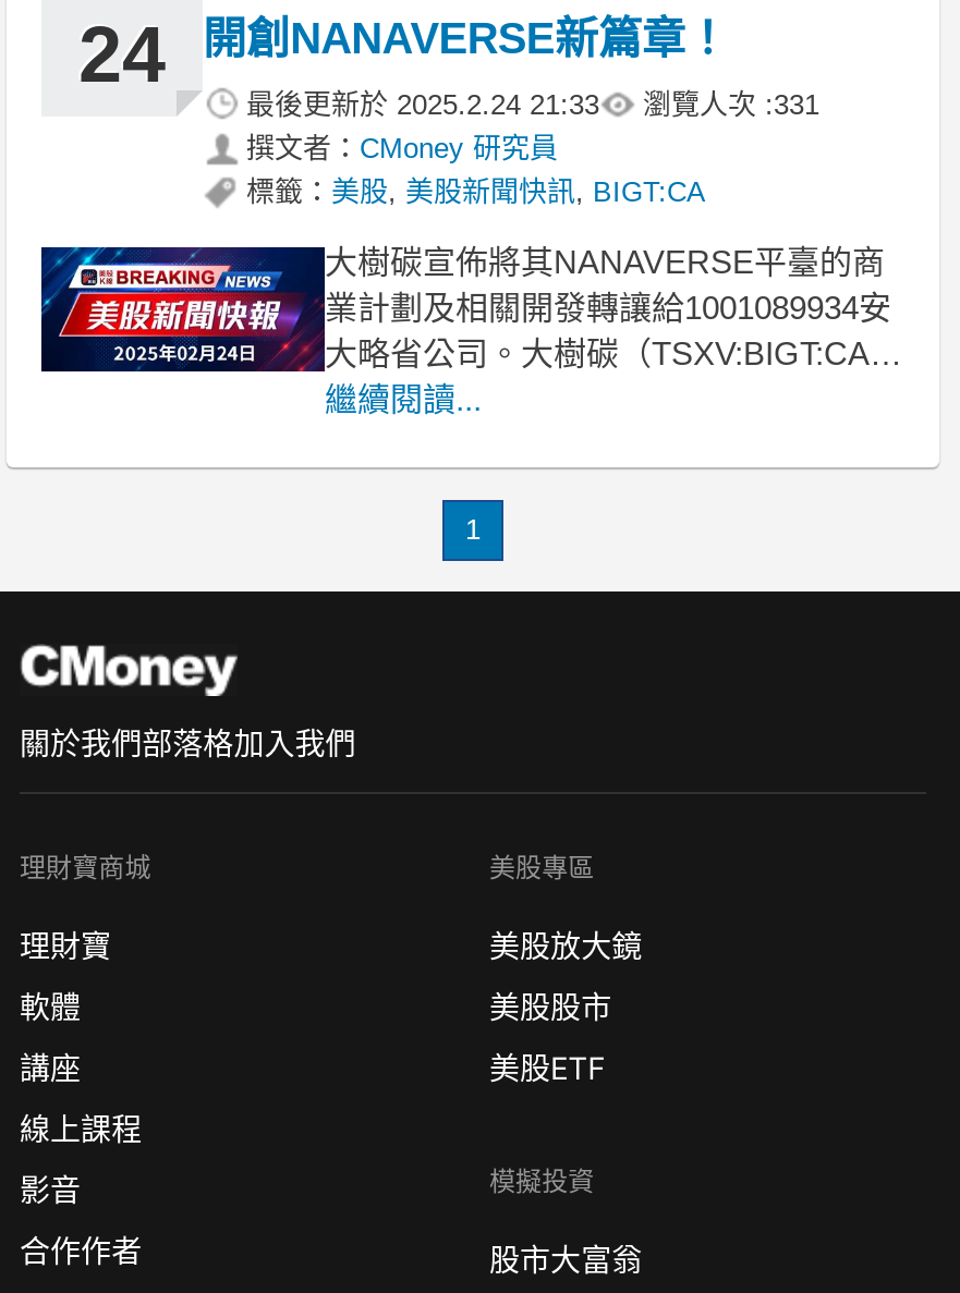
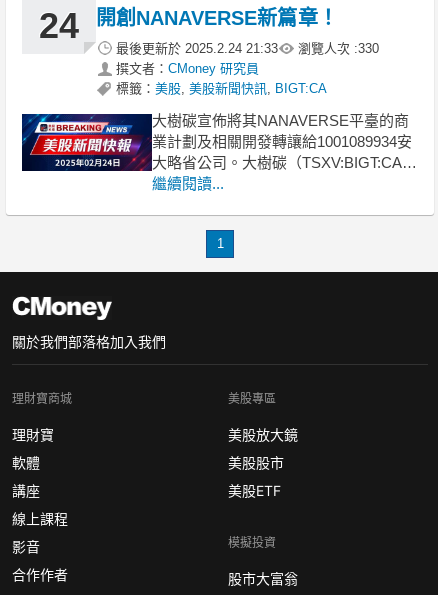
- 最後更新於2025.2.24 21:33 瀏覽人次 : 331
+ 最後更新於2025.2.24 21:33 瀏覽人次 : 330
